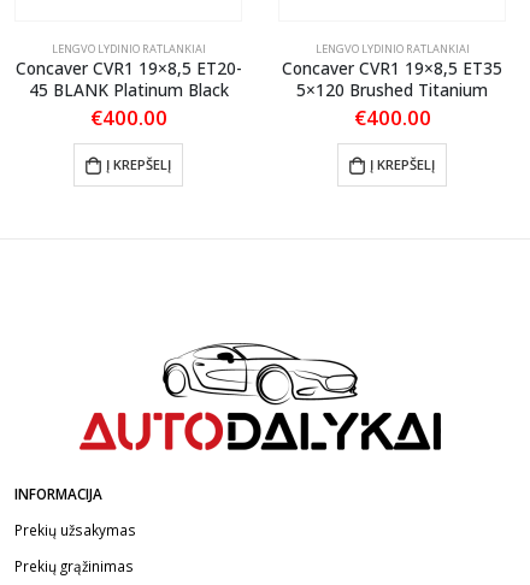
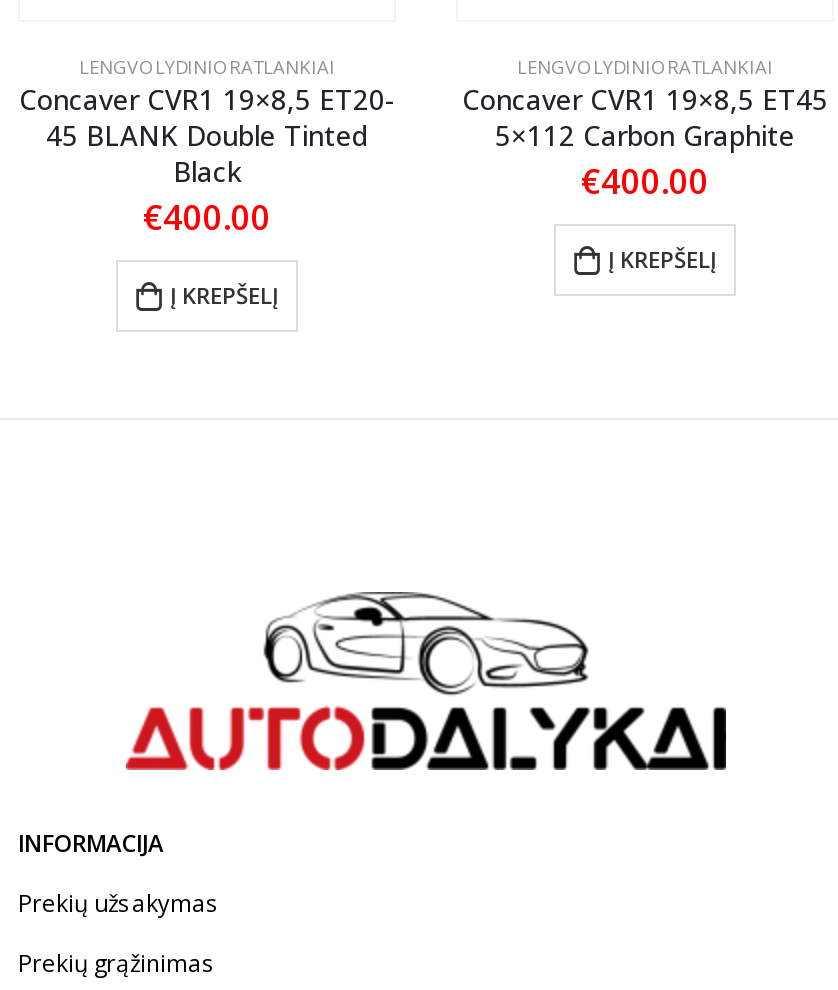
- Concaver CVR1 19×8,5 ET35
- 5×120 Brushed Titanium
+ Concaver CVR1 19×8,5 ET45
+ 5×112 Carbon Graphite

- 45 BLANK Platinum Black
+ 45 BLANK Double Tinted
+ Black
